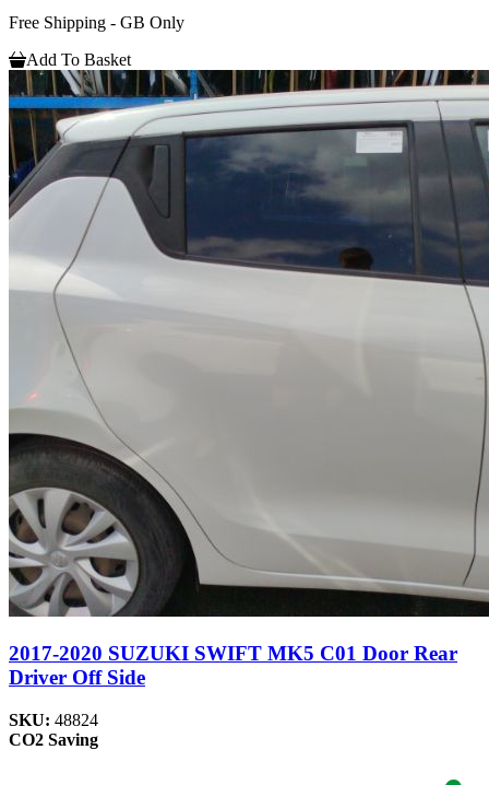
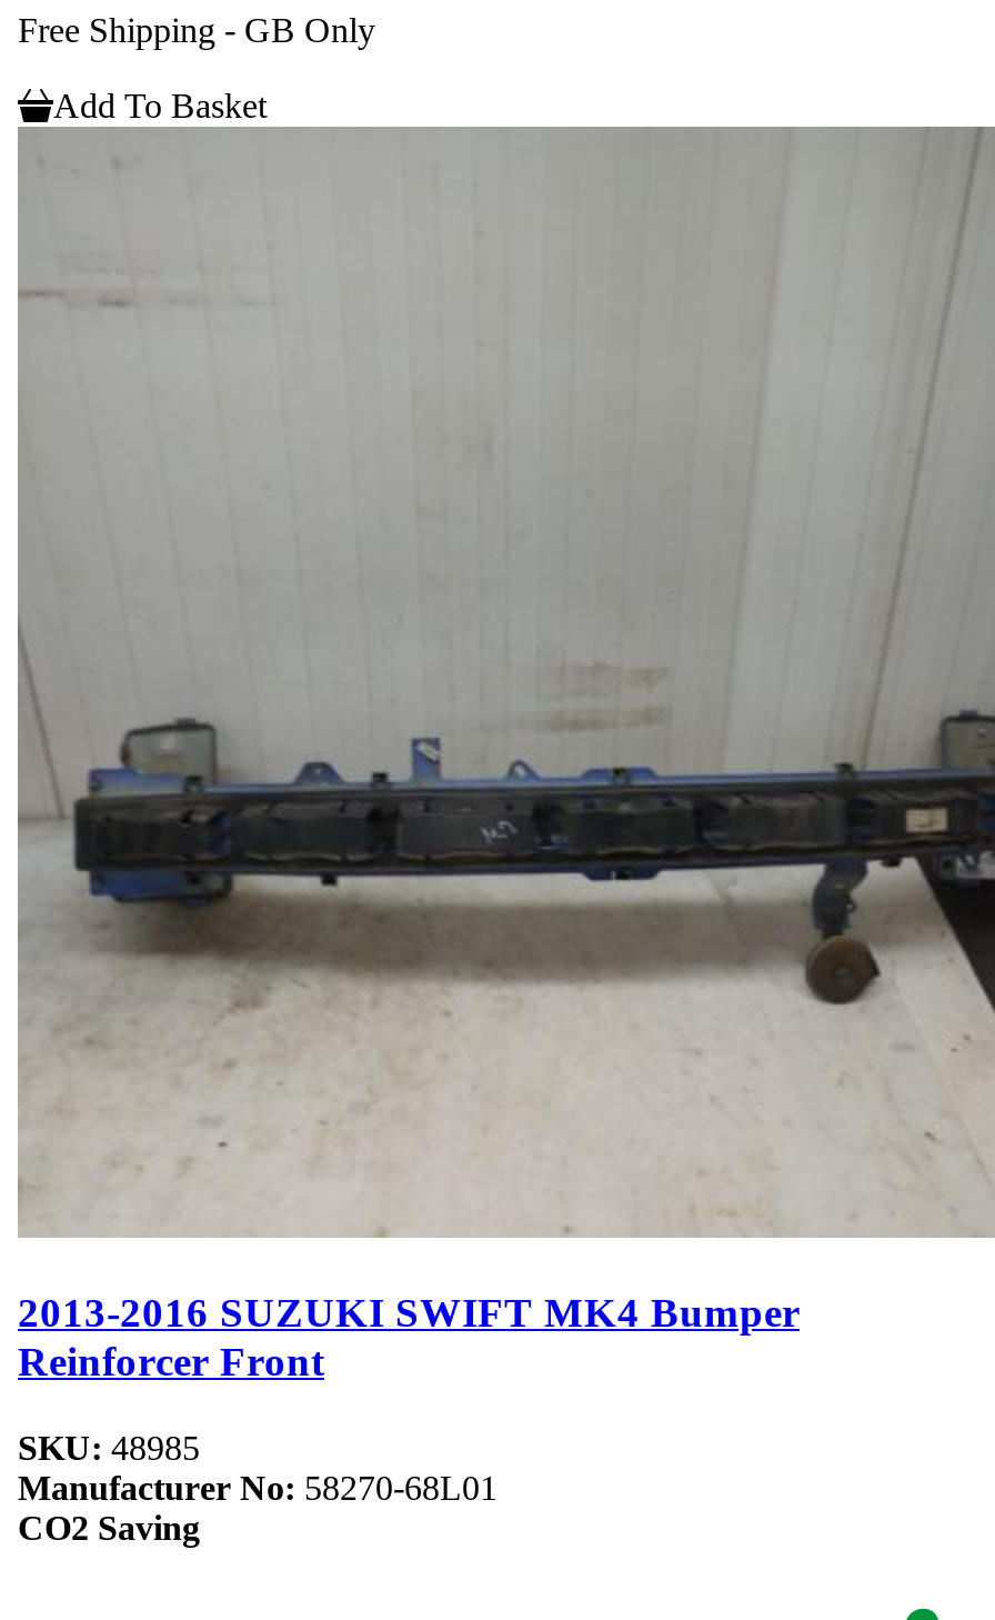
- [image]
- 2017-2020 SUZUKI SWIFT MK5 C01 Door Rear
- Driver Off Side
+ [image]
+ 2013-2016 SUZUKI SWIFT MK4 Bumper
+ Reinforcer Front

- SKU: 48824
+ SKU: 48985
+ Manufacturer No: 58270-68L01
